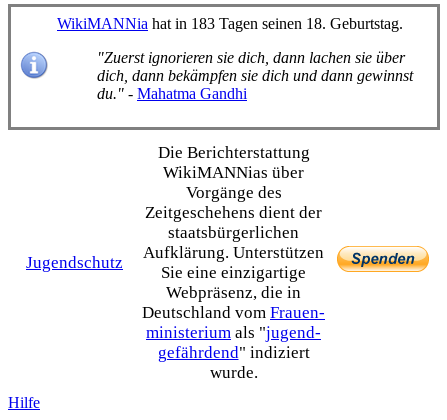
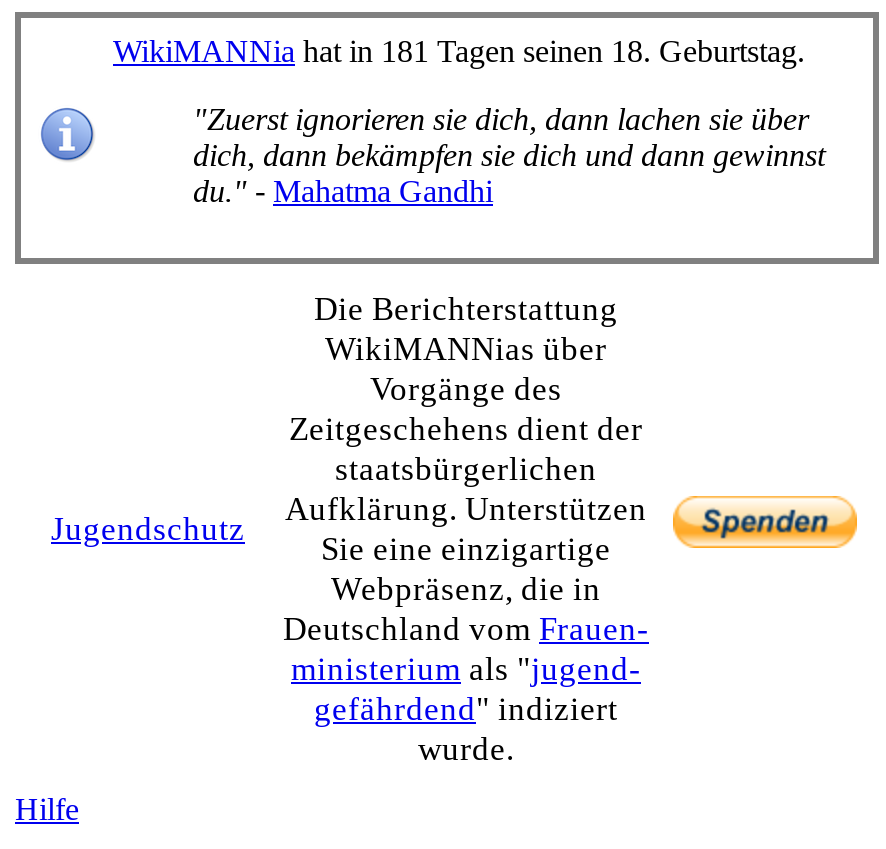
- WikiMANNia hat in 183 Tagen seinen 18. Geburtstag.
+ WikiMANNia hat in 181 Tagen seinen 18. Geburtstag.
